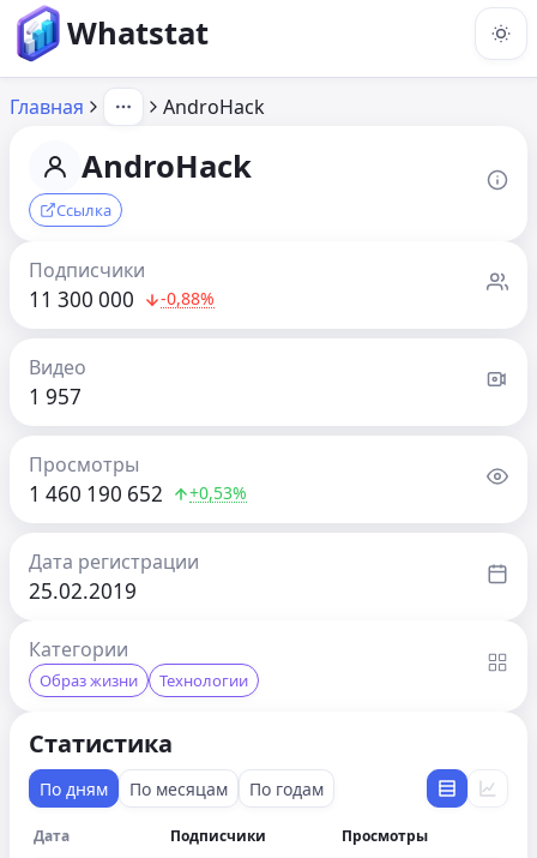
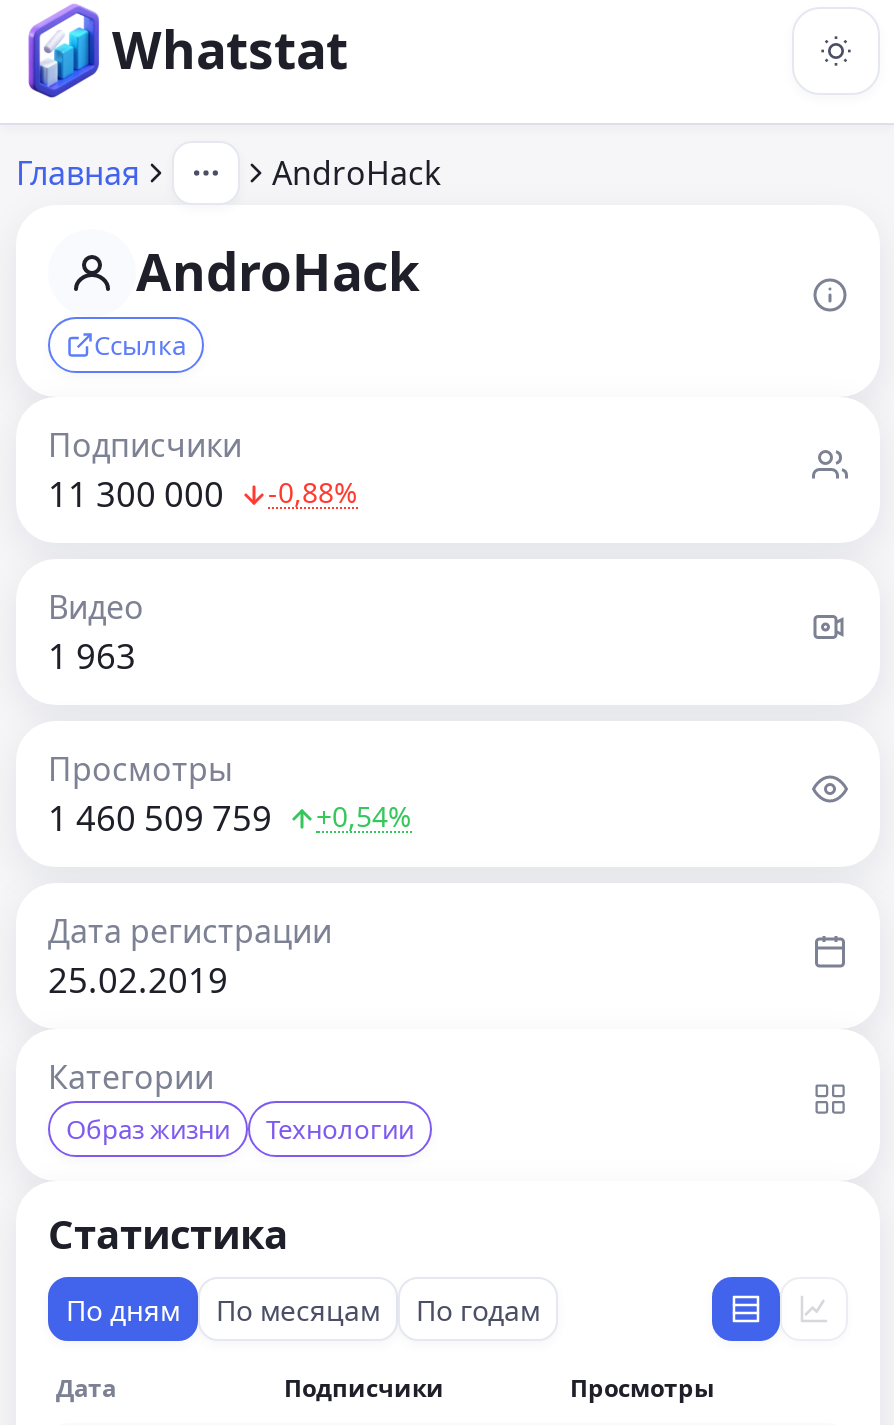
- 1 957
+ 1 963

- 1 460 190 652
+ 1 460 509 759

- +0,53%
+ +0,54%
